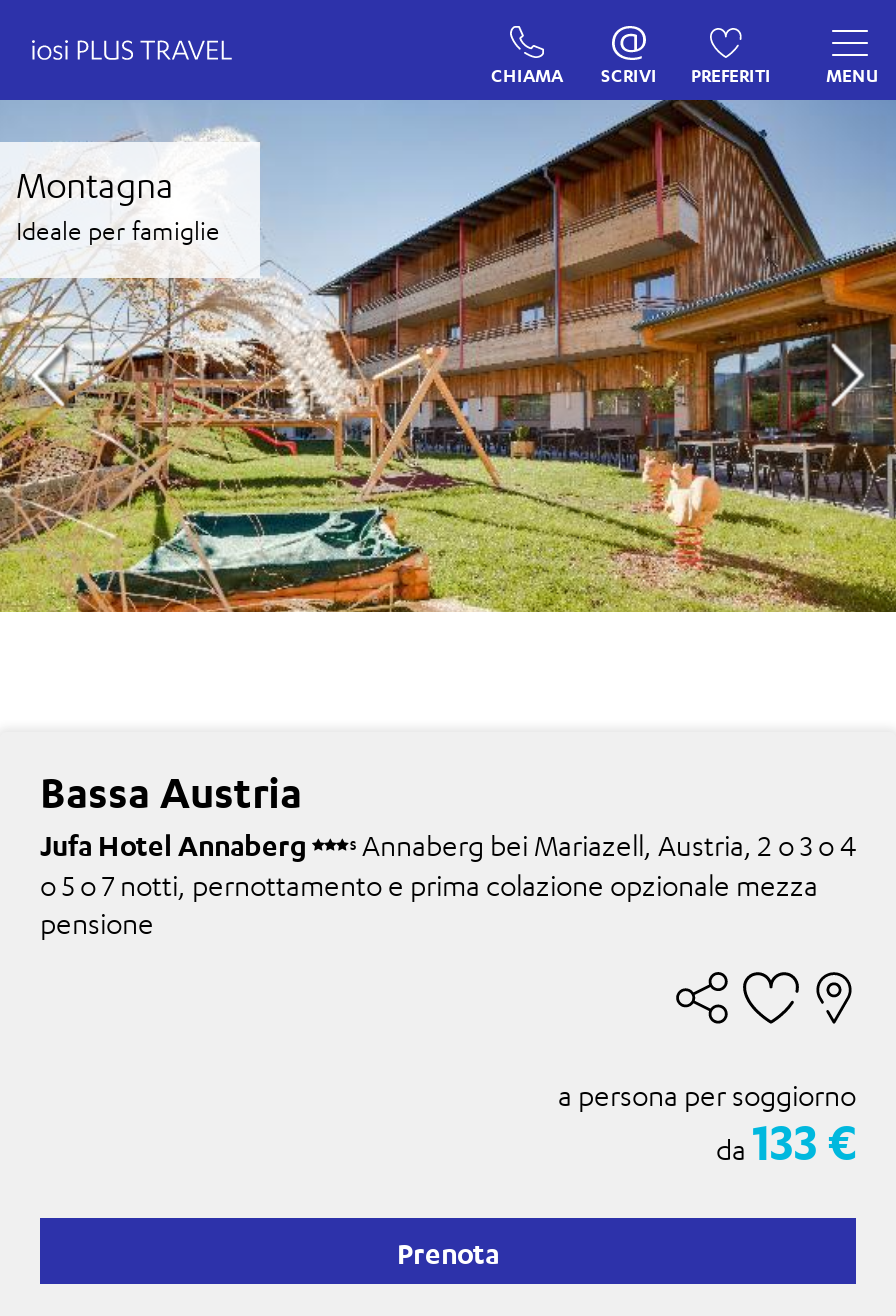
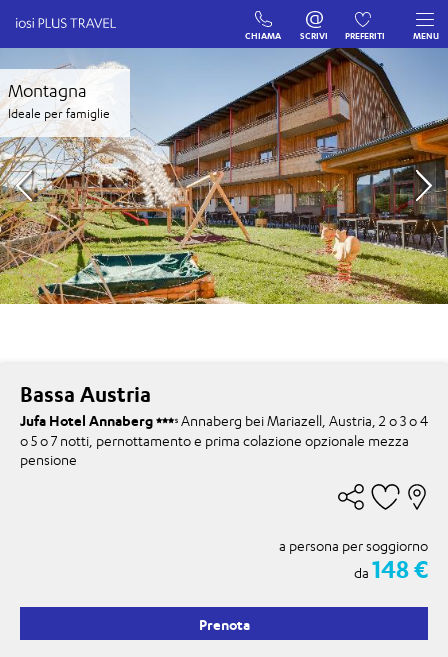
- da133 €
+ da148 €
